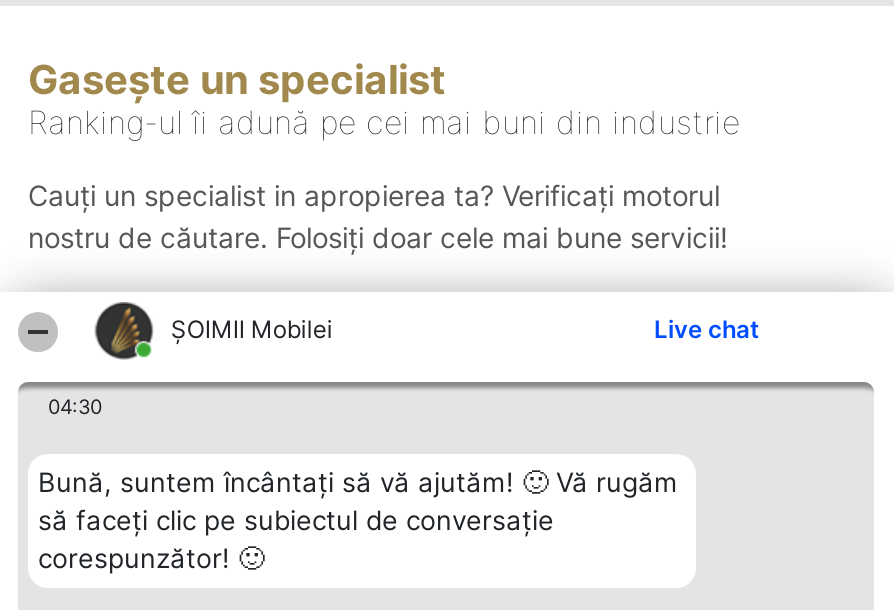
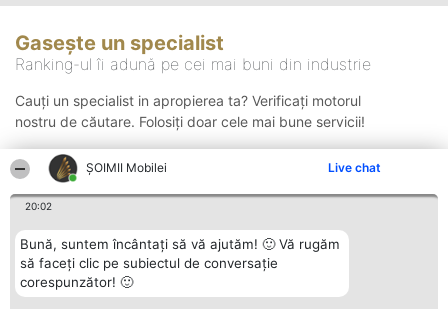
- 04:30
+ 20:02
